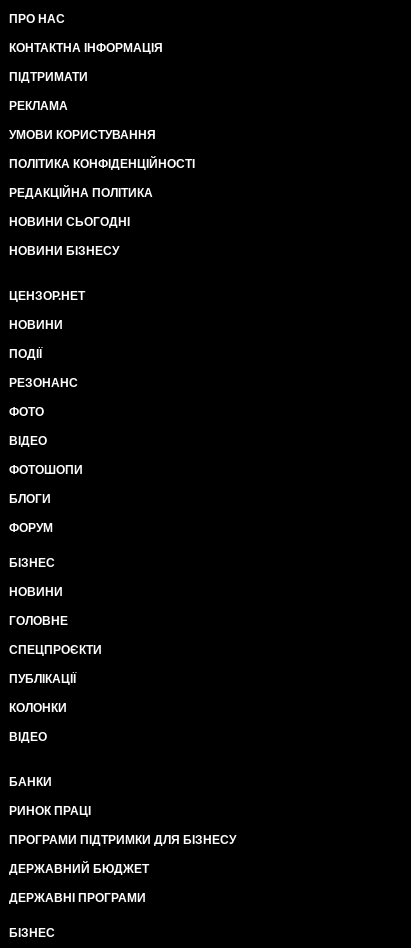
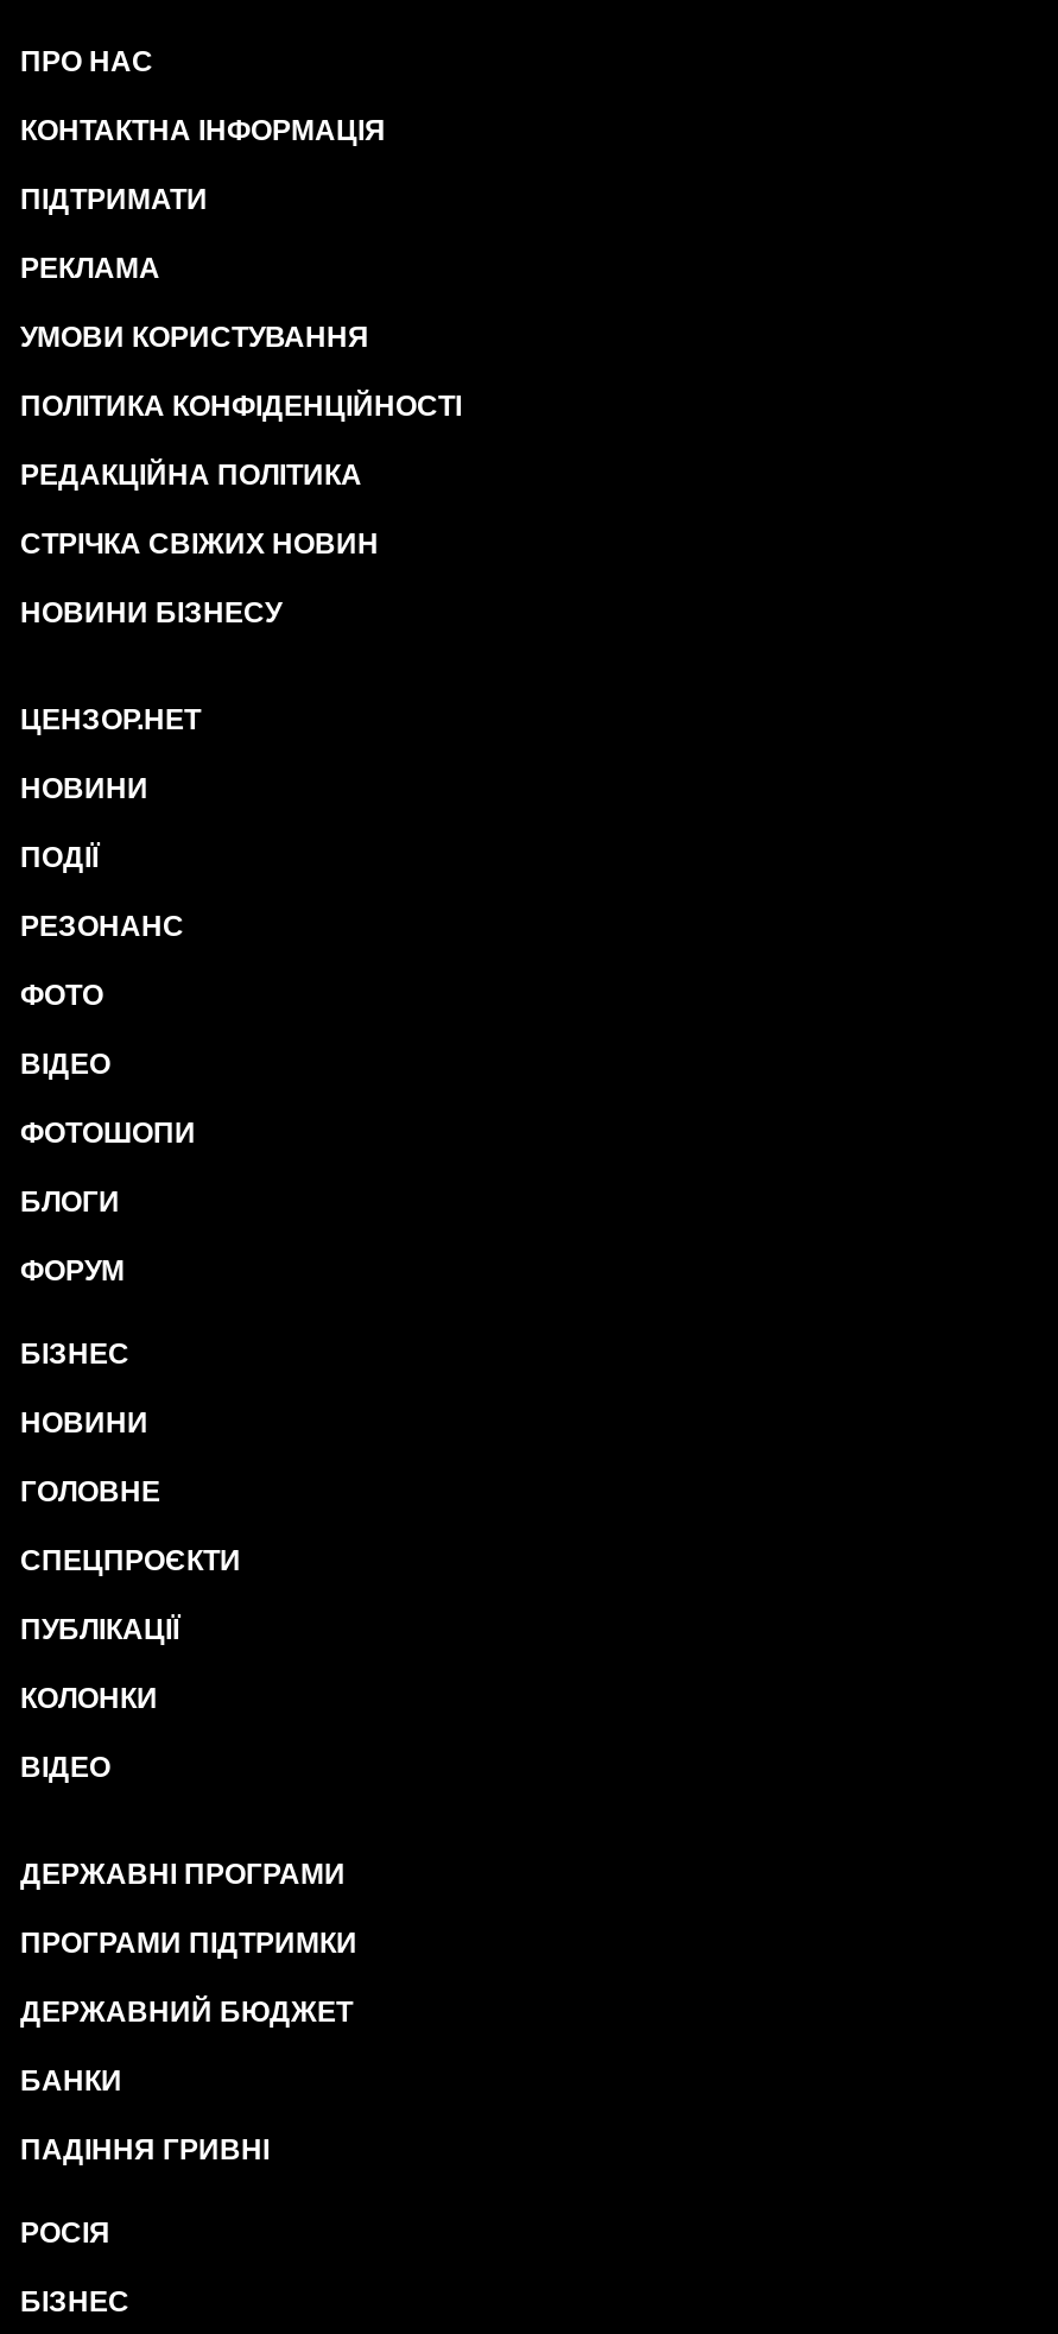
- НОВИНИ СЬОГОДНІ
+ СТРІЧКА СВІЖИХ НОВИН

+ ПРОГРАМИ ПІДТРИМКИ

moved down: БАНКИ

- РИНОК ПРАЦІ
- ПРОГРАМИ ПІДТРИМКИ ДЛЯ БІЗНЕСУ
+ ПАДІННЯ ГРИВНІ
+ РОСІЯ

moved up: ДЕРЖАВНИЙ БЮДЖЕТ | ДЕРЖАВНІ ПРОГРАМИ
